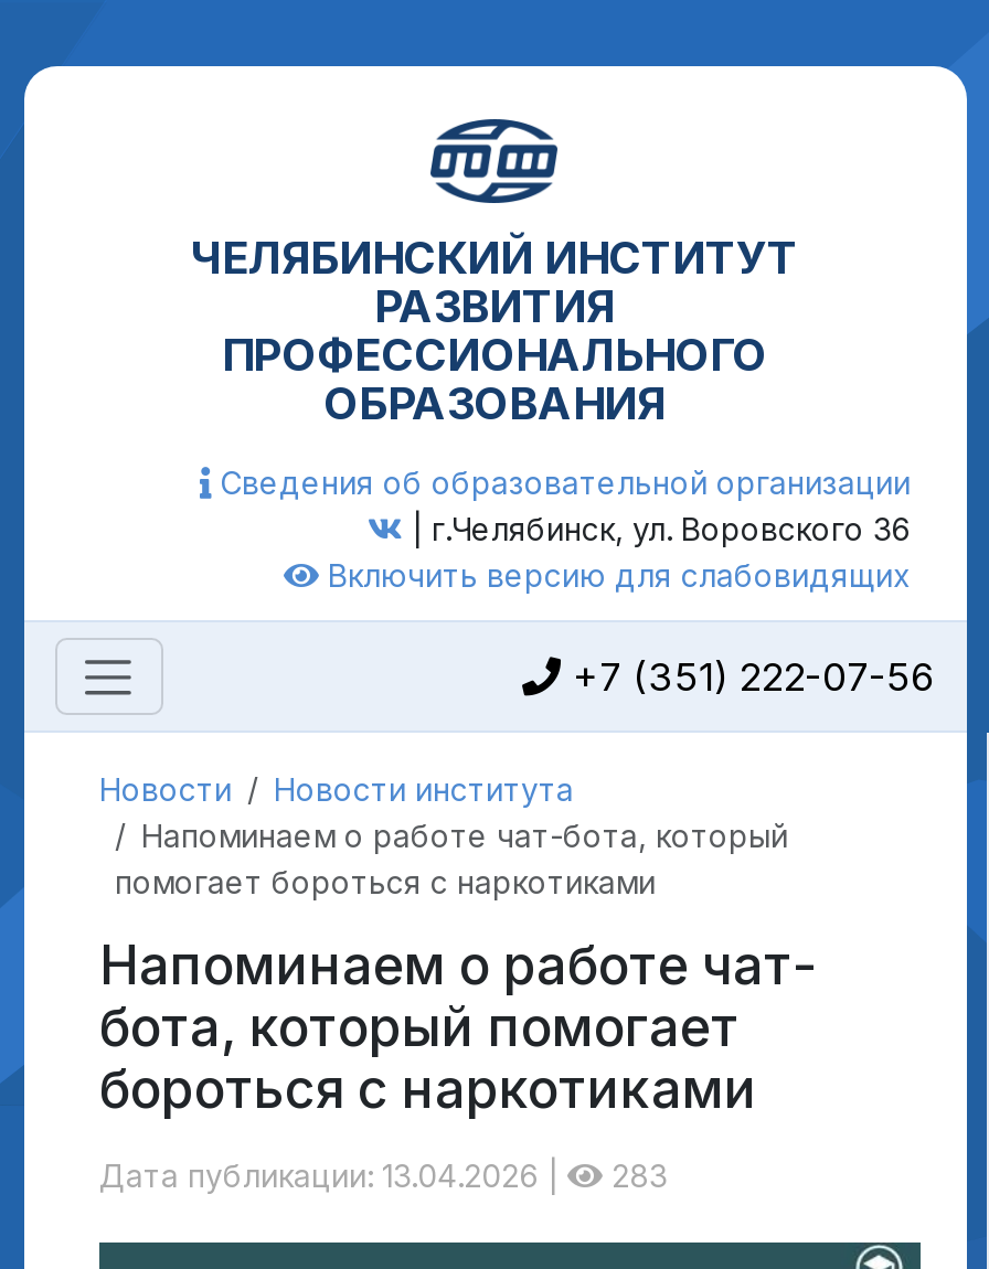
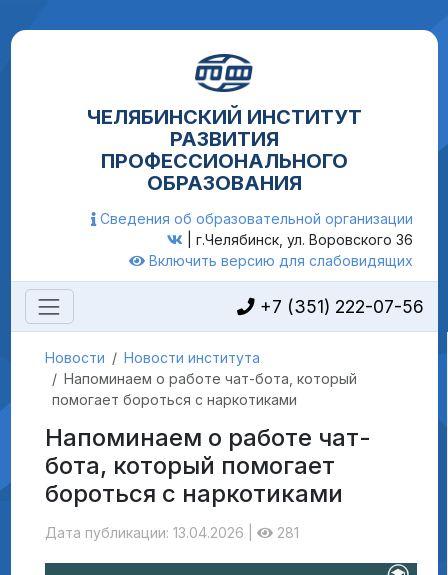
- 283
+ 281
